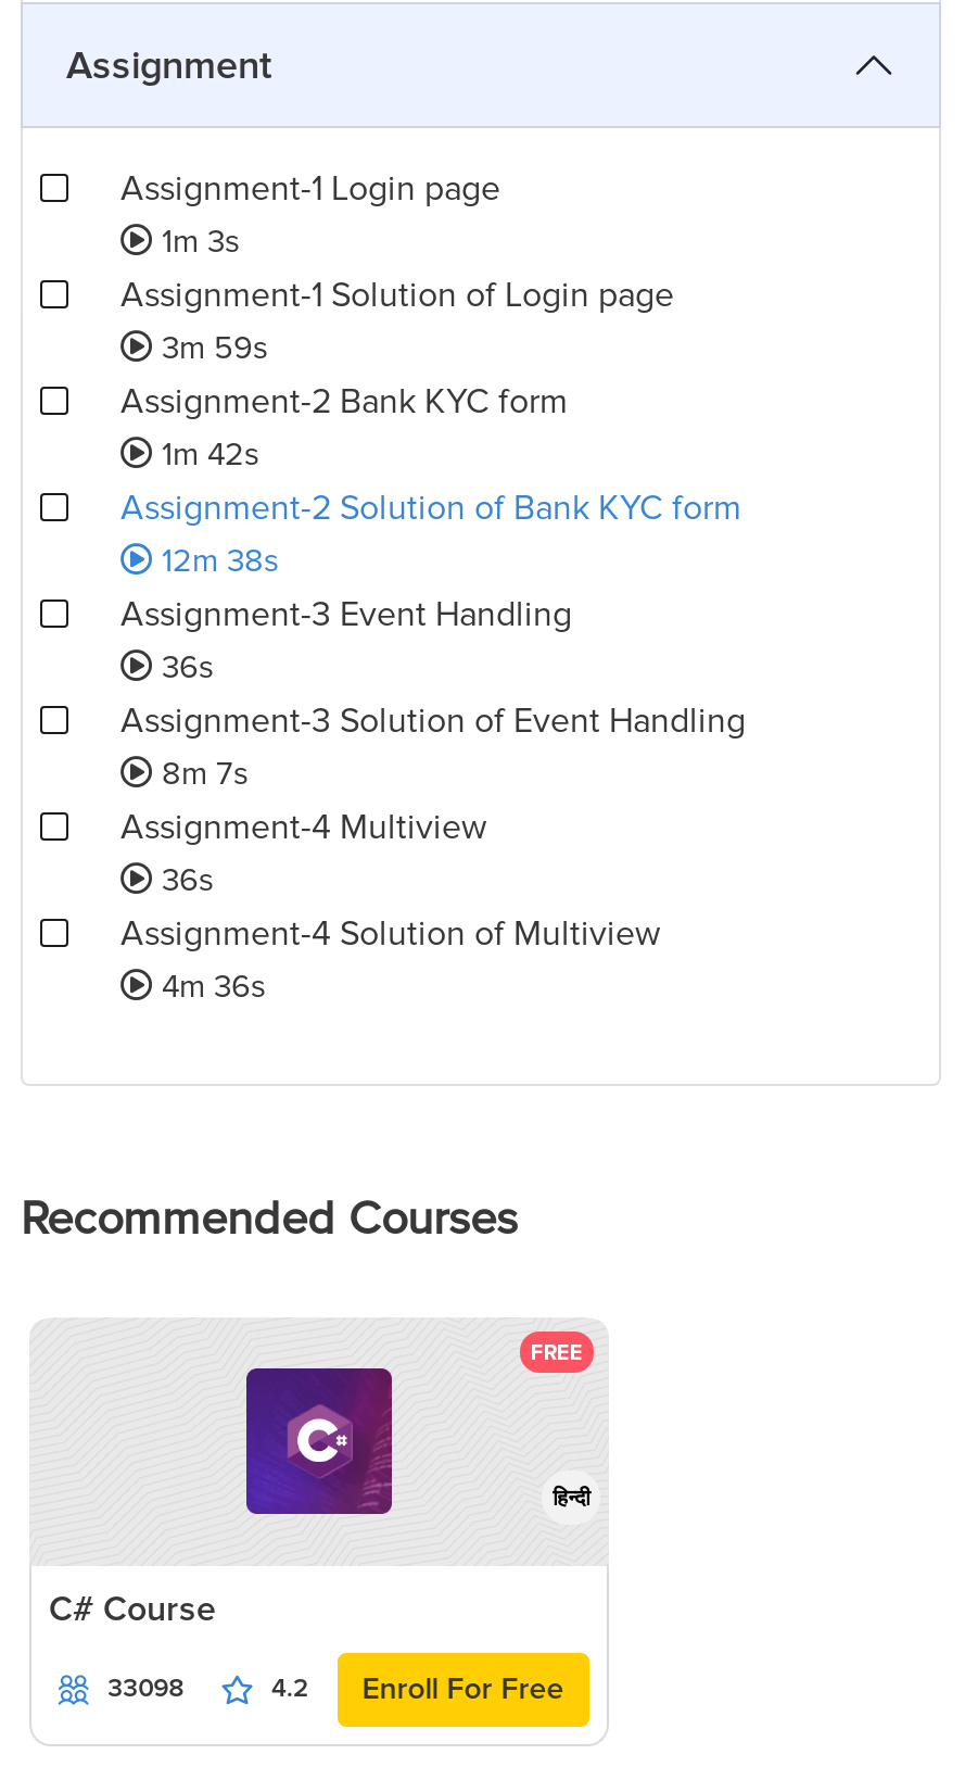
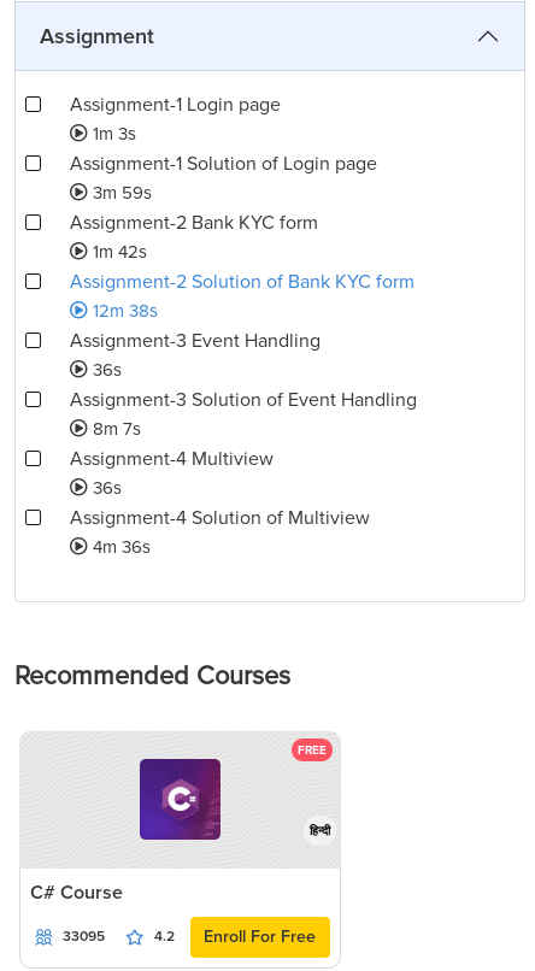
- 33098
+ 33095
